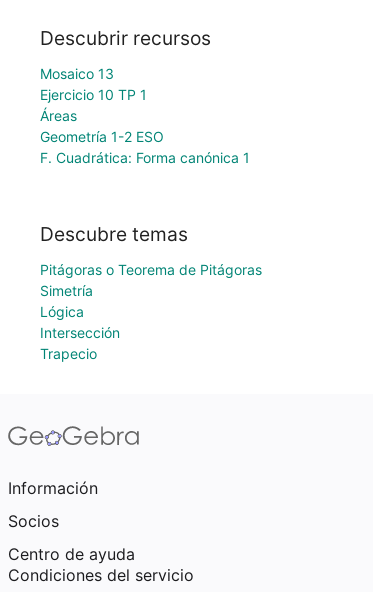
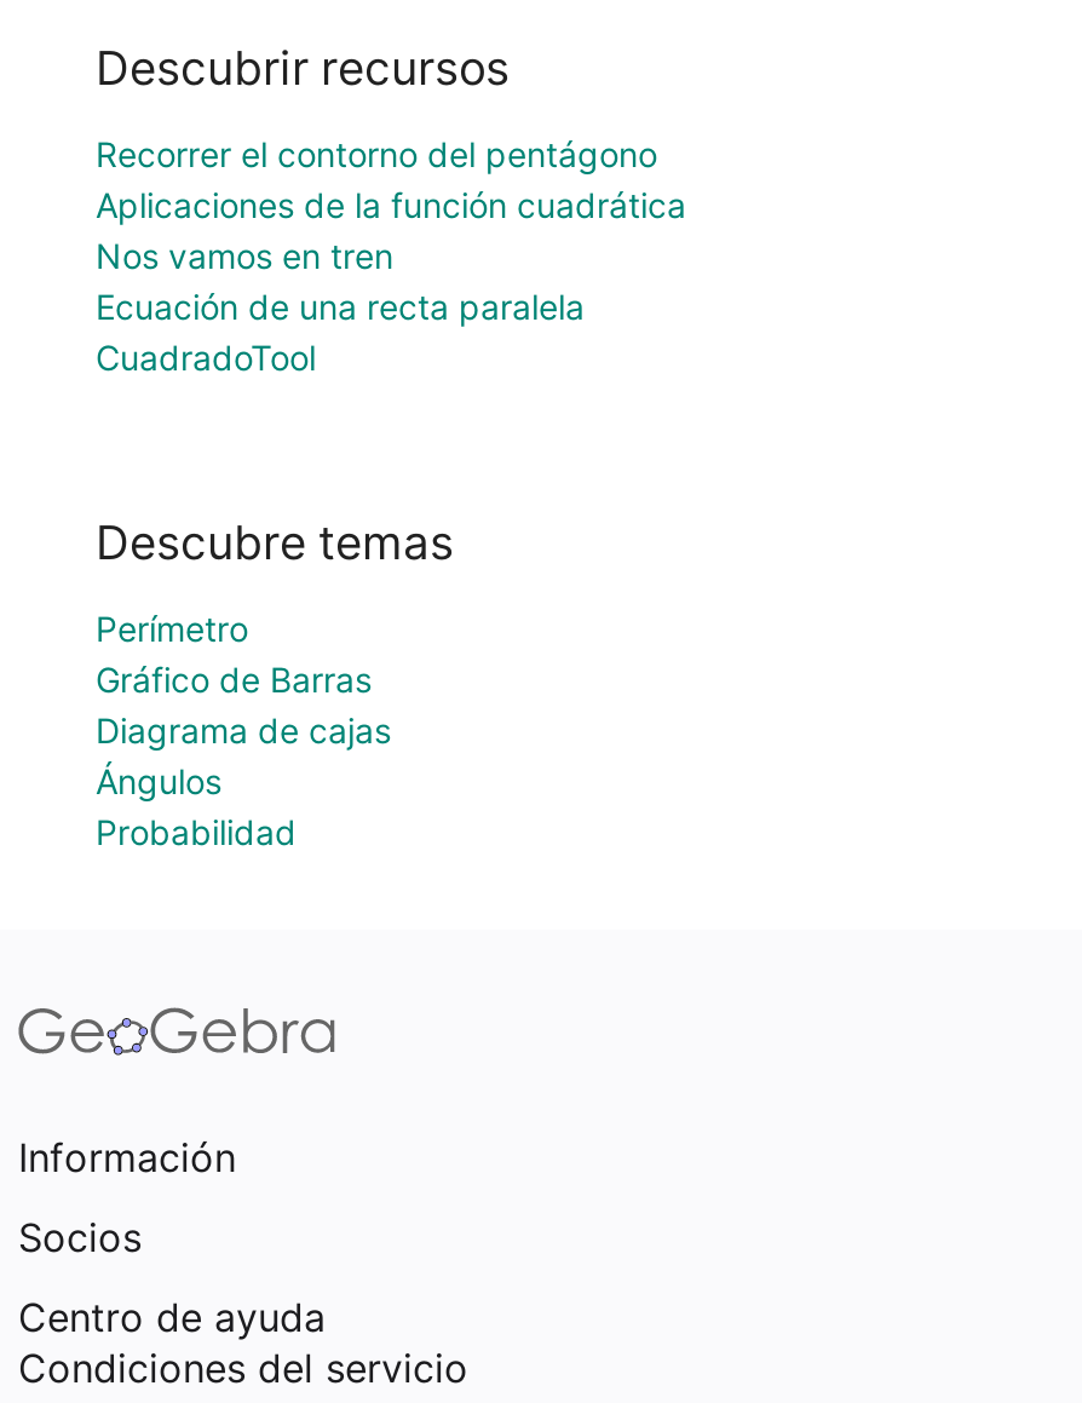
- Mosaico 13
- Ejercicio 10 TP 1
- Áreas
- Geometría 1-2 ESO
- F. Cuadrática: Forma canónica 1
+ Recorrer el contorno del pentágono
+ Aplicaciones de la función cuadrática
+ Nos vamos en tren
+ Ecuación de una recta paralela
+ CuadradoTool

- Pitágoras o Teorema de Pitágoras
- Simetría
- Lógica
- Intersección
- Trapecio
+ Perímetro
+ Gráfico de Barras
+ Diagrama de cajas
+ Ángulos
+ Probabilidad
